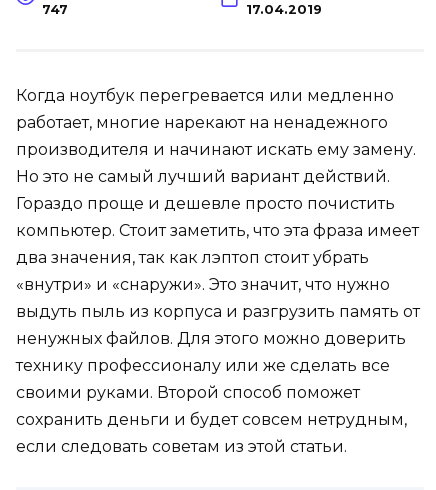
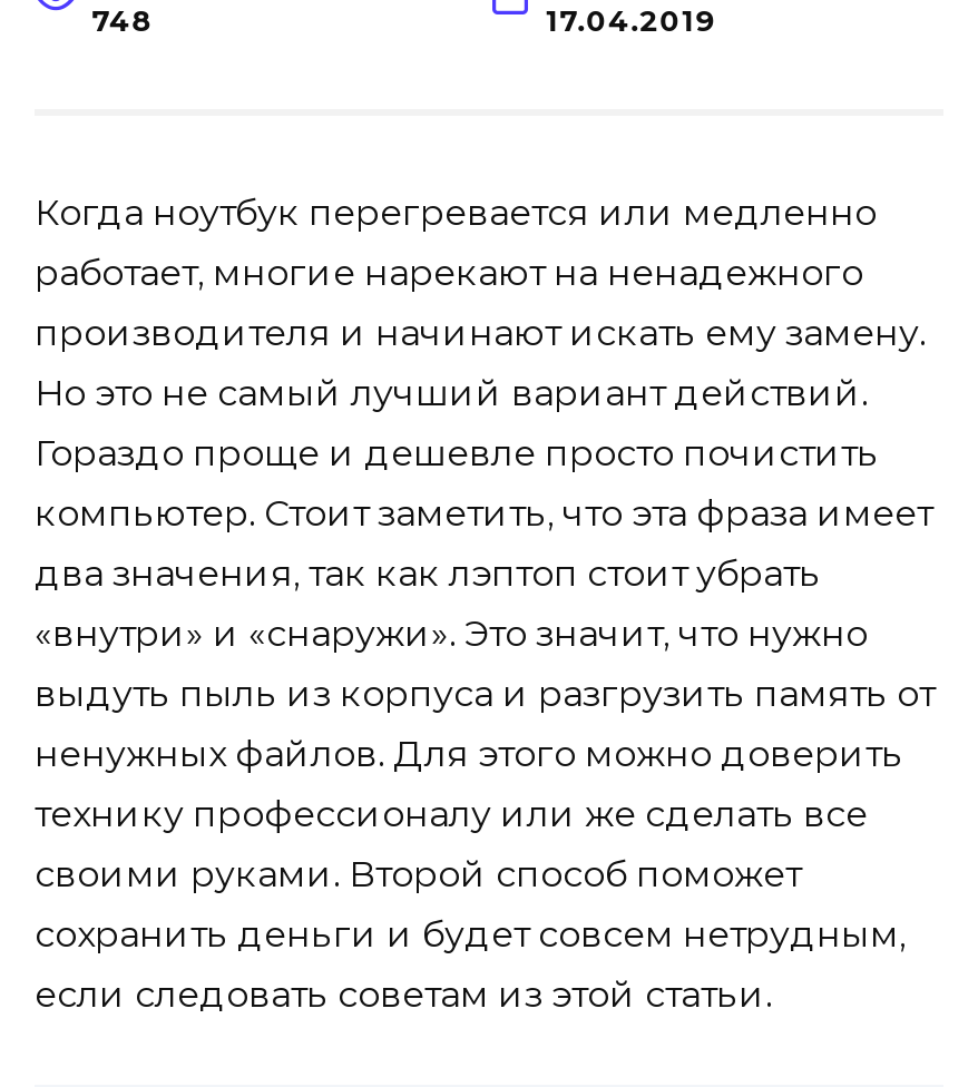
- 747
+ 748
